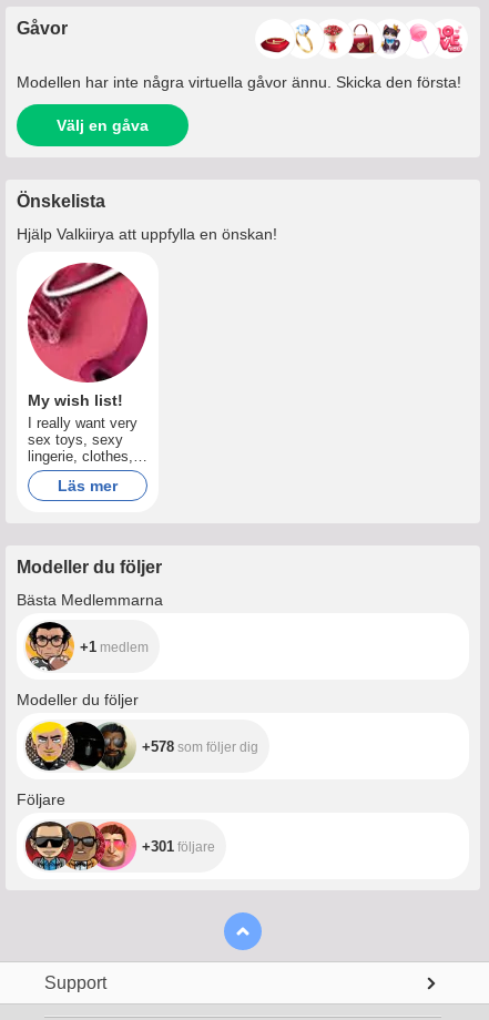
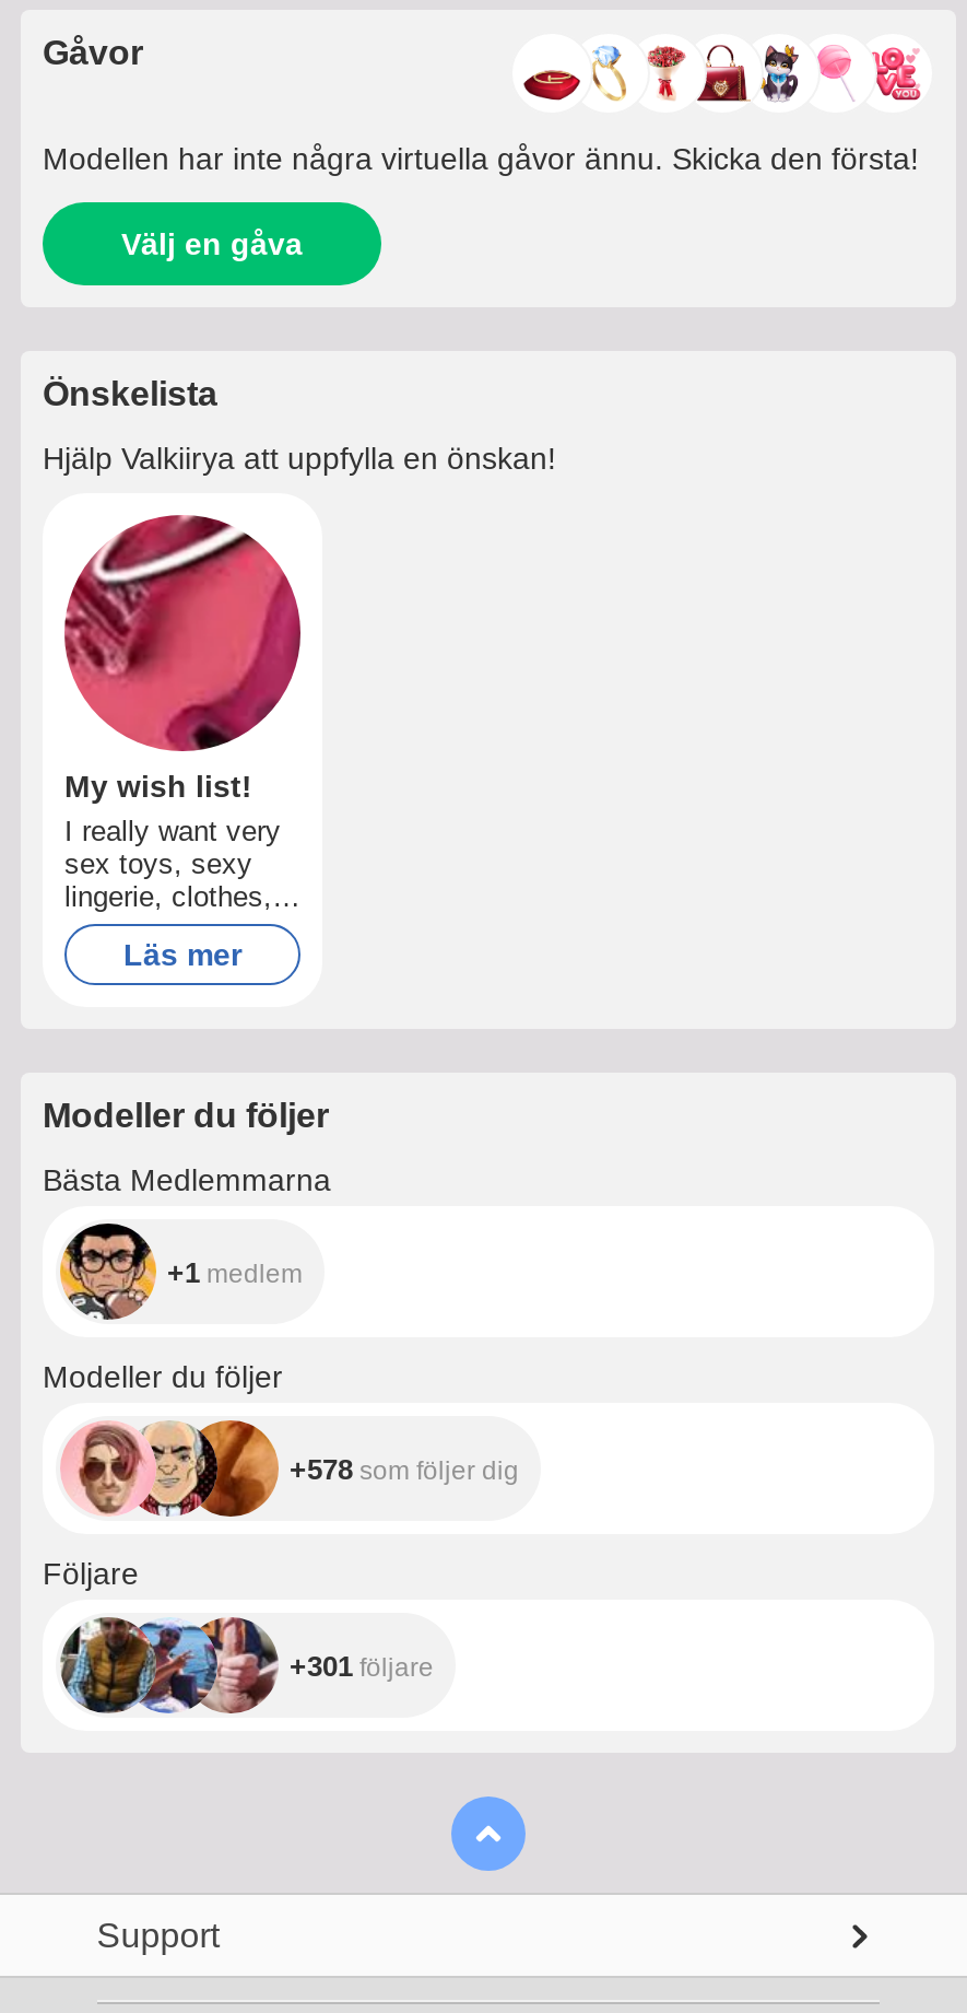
- [image]
+ [image]

- [image]
+ [image]
